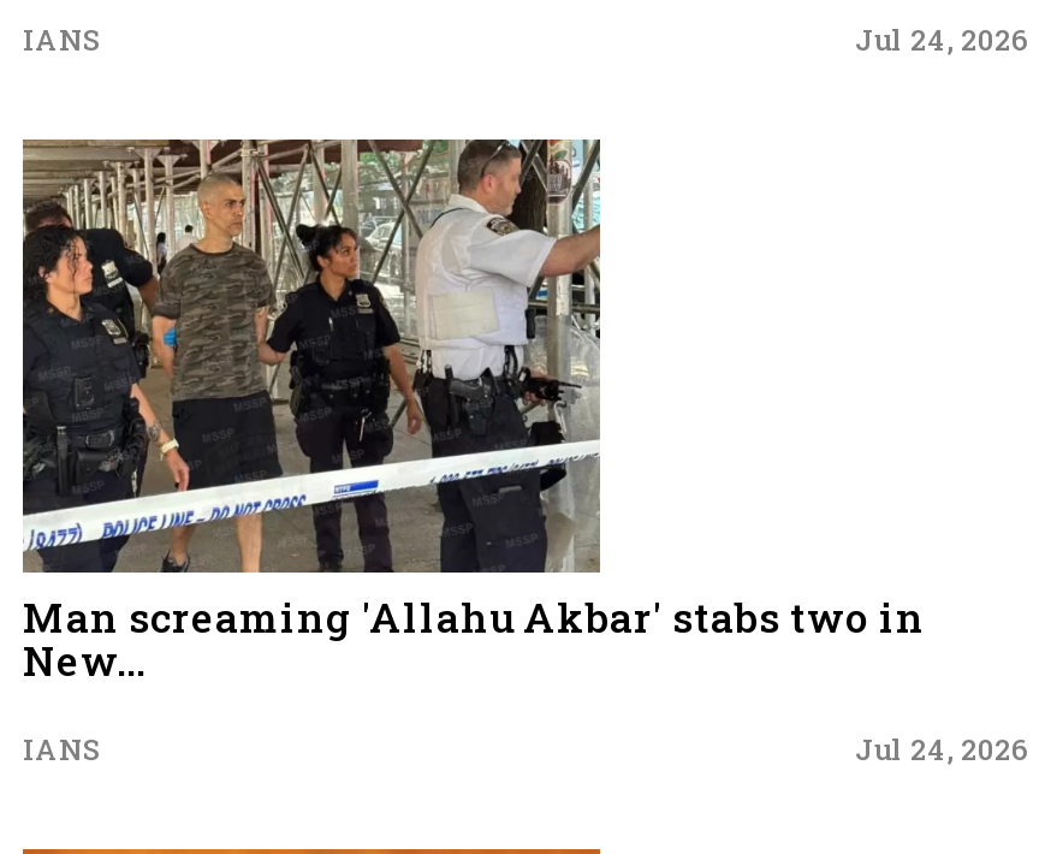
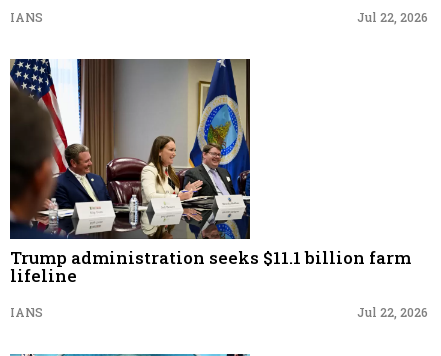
- Jul 24, 2026
+ Jul 22, 2026

- [image]
- Man screaming 'Allahu Akbar' stabs two in
- New...
+ [image]
+ Trump administration seeks $11.1 billion farm
+ lifeline

- Jul 24, 2026
+ Jul 22, 2026
